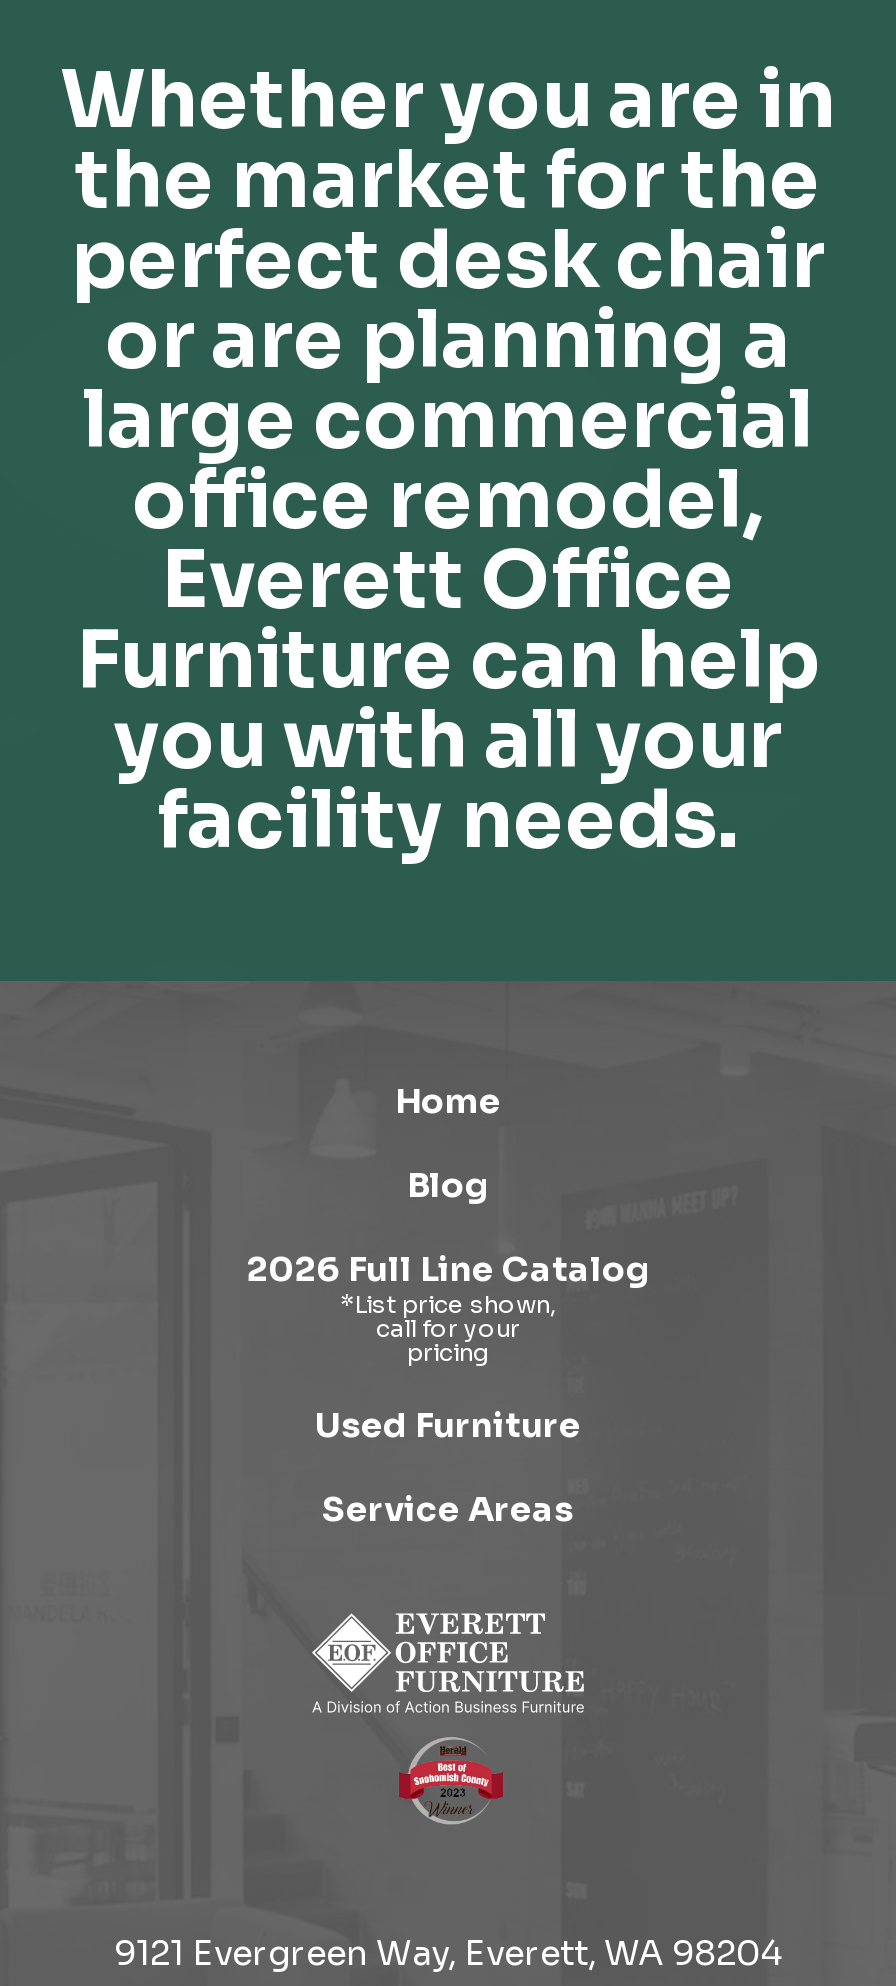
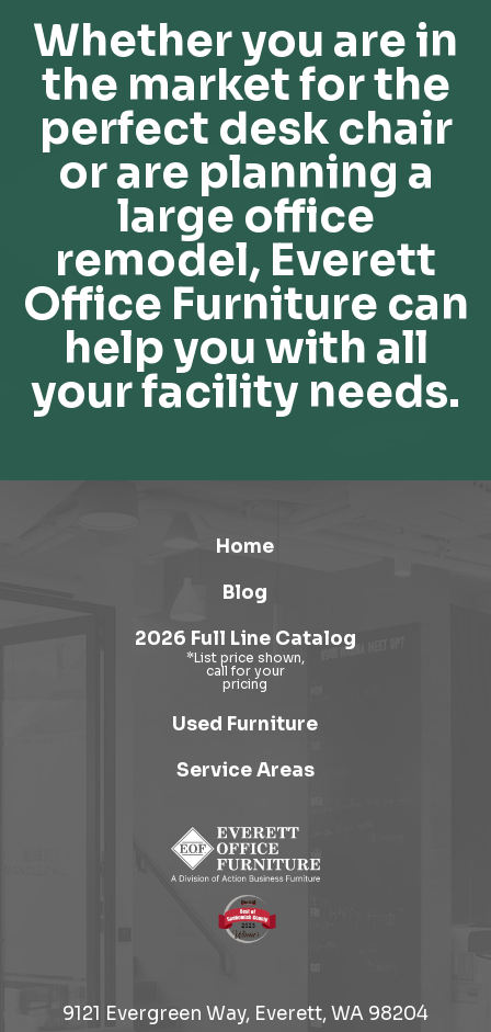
- large commercial
- office remodel,
- Everett Office
- Furniture can help
- you with all your
- facility needs.
+ large office
+ remodel, Everett
+ Office Furniture can
+ help you with all
+ your facility needs.
